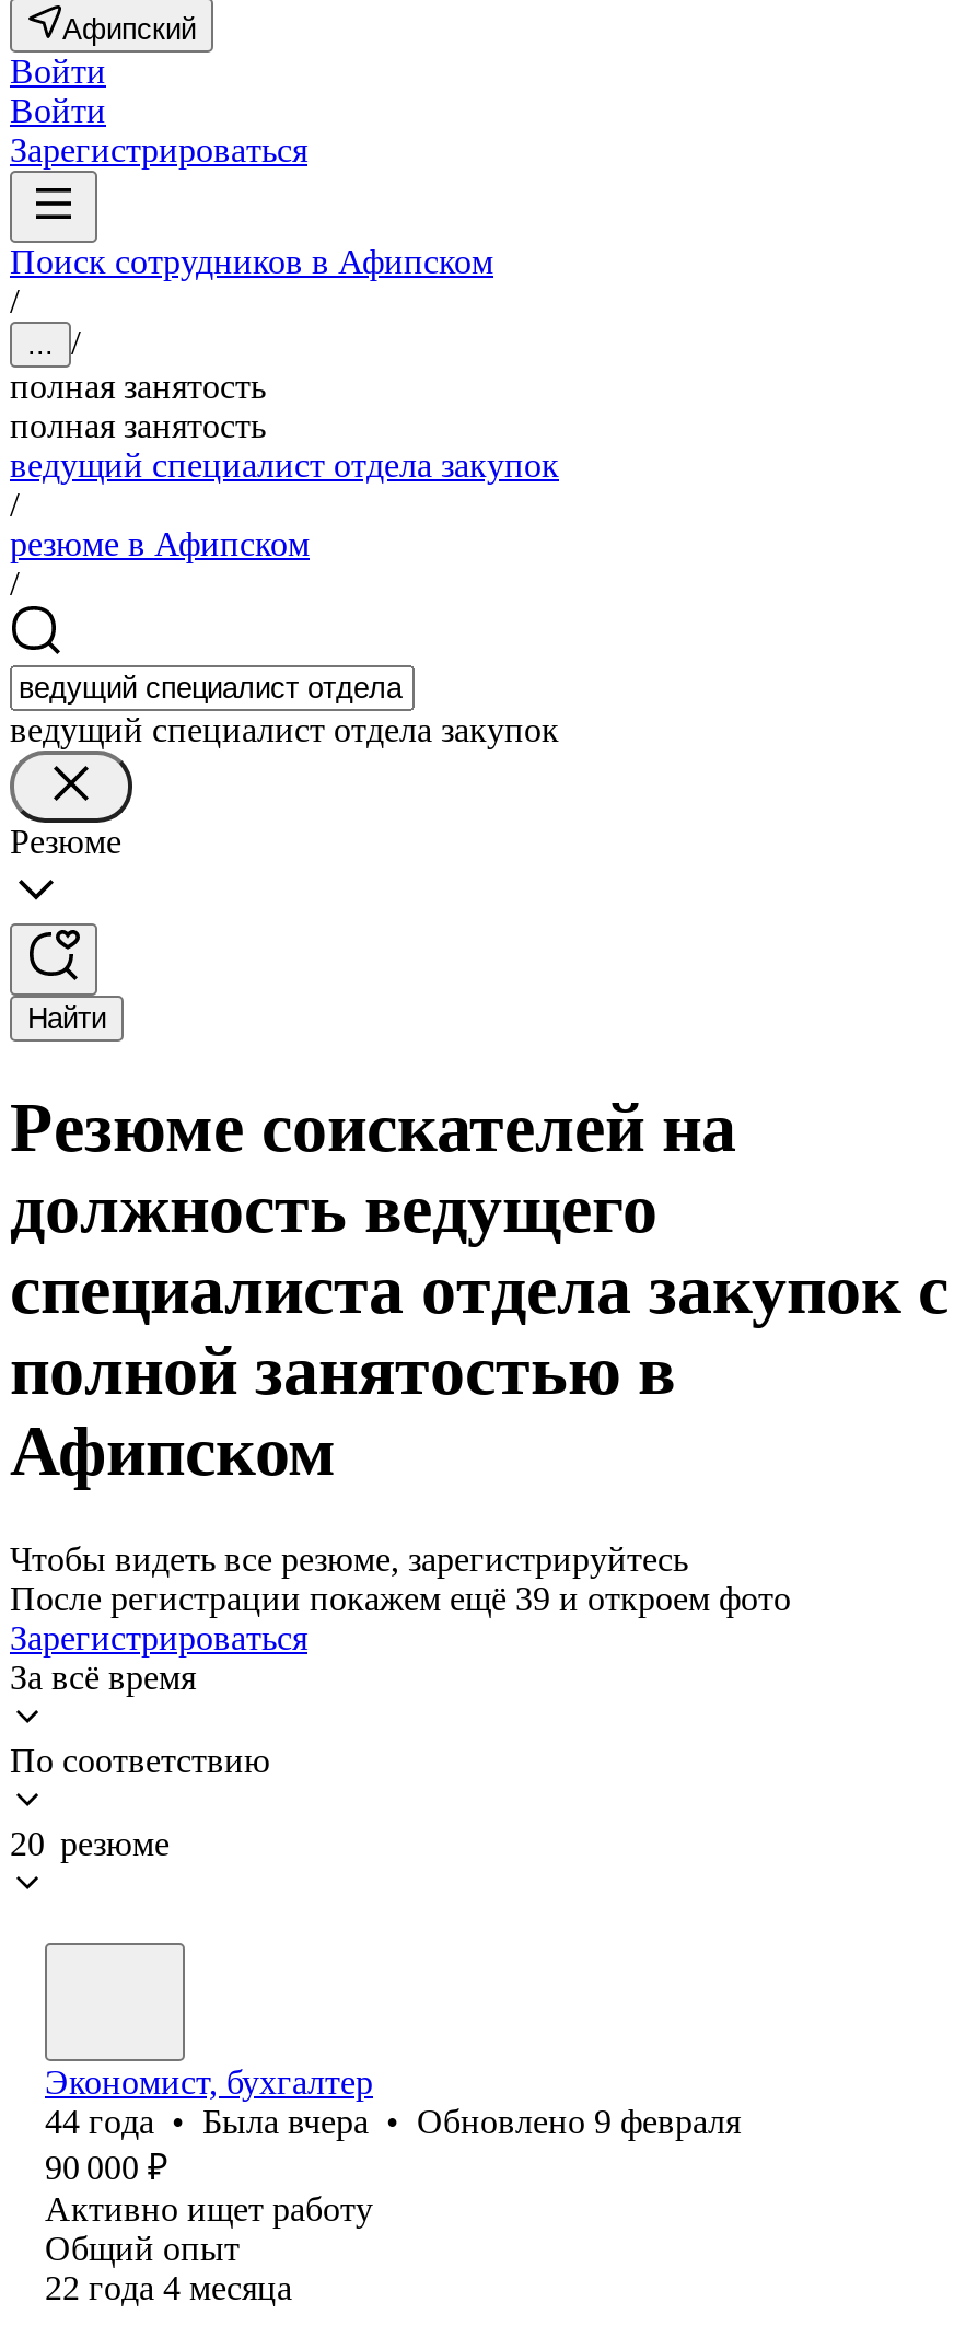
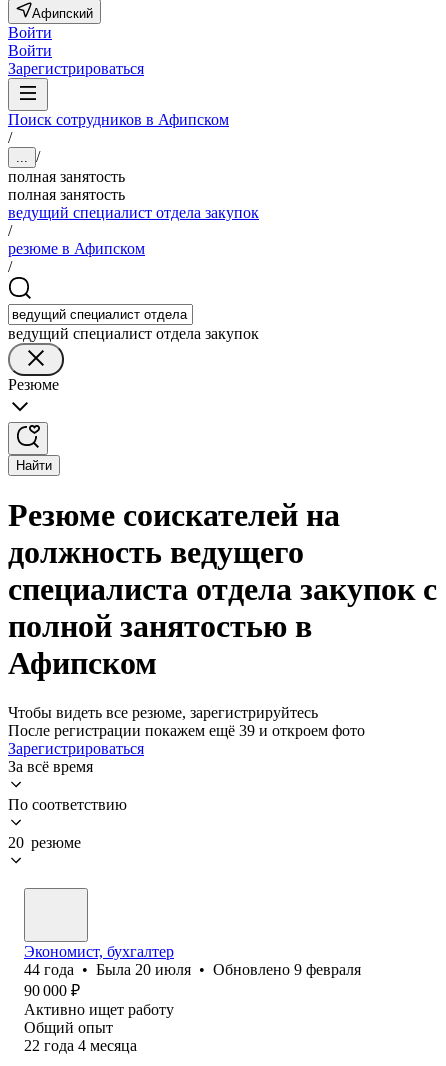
- 44 года • Была вчера • Обновлено 9 февраля
+ 44 года • Была 20 июля • Обновлено 9 февраля
